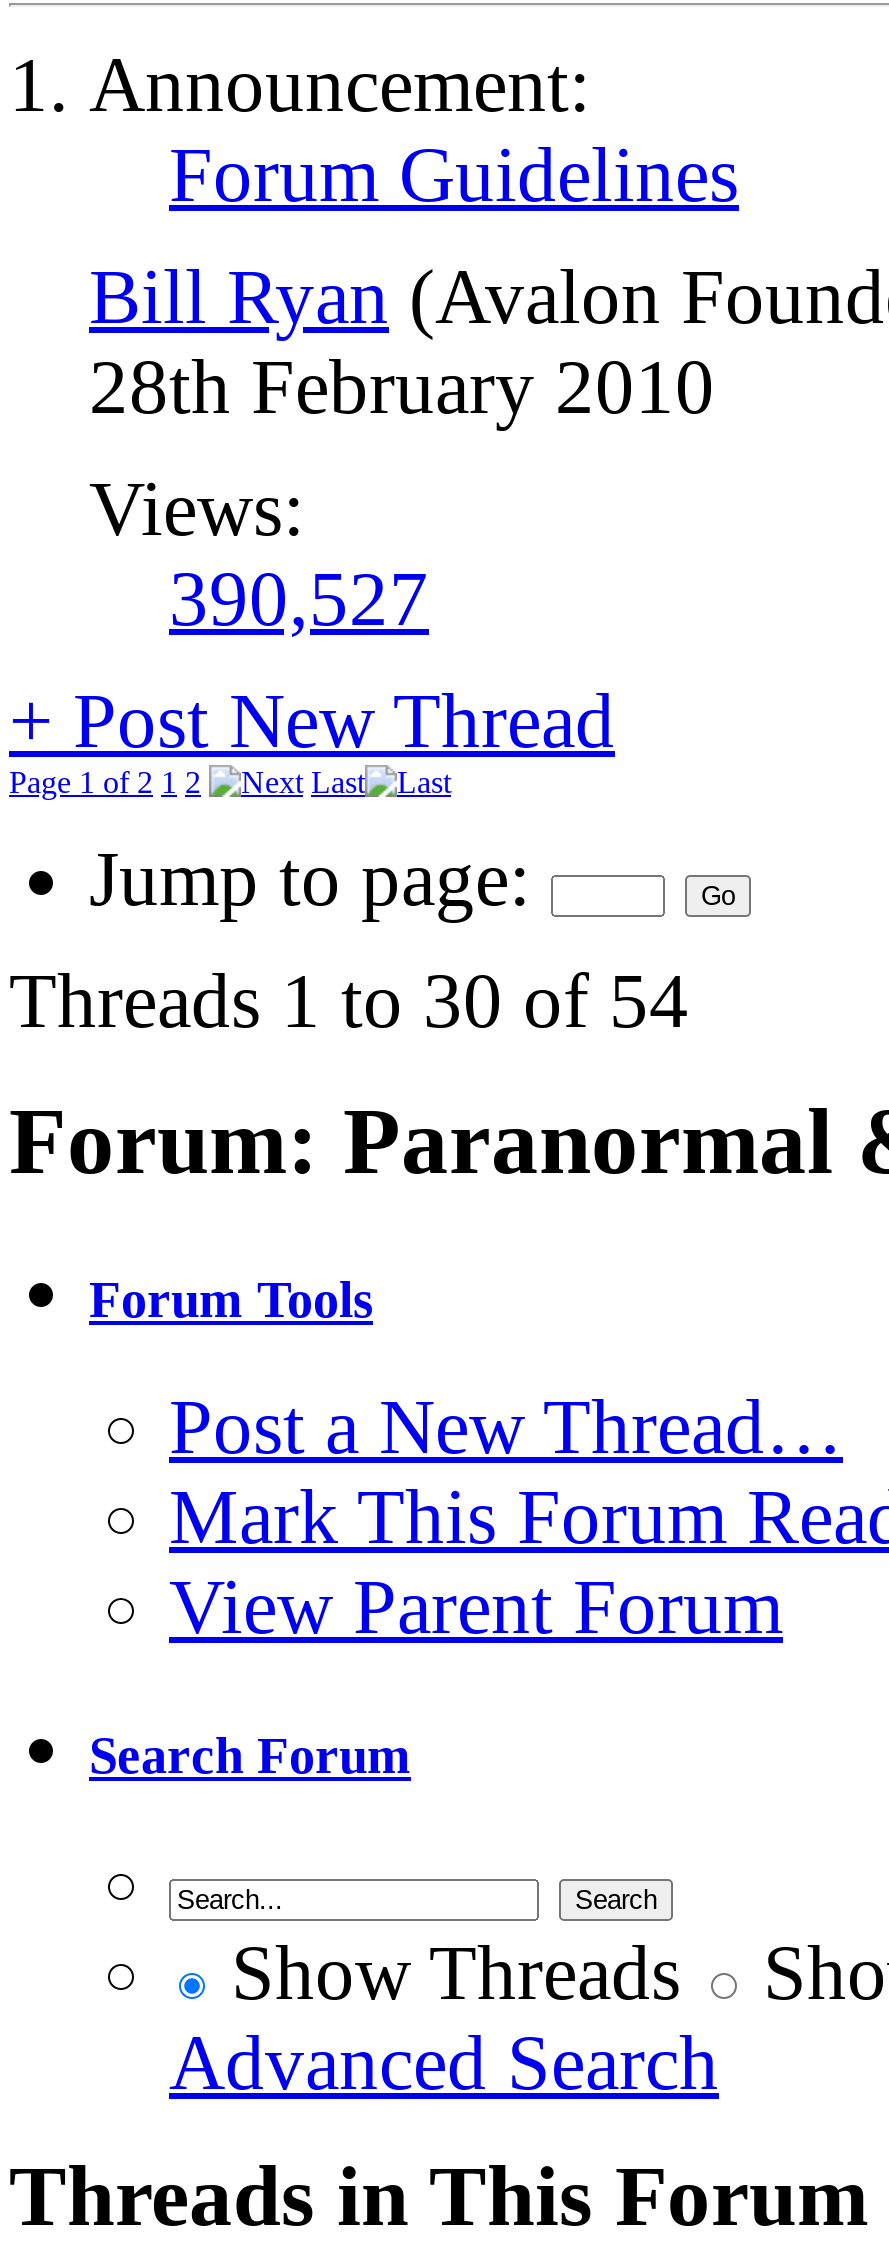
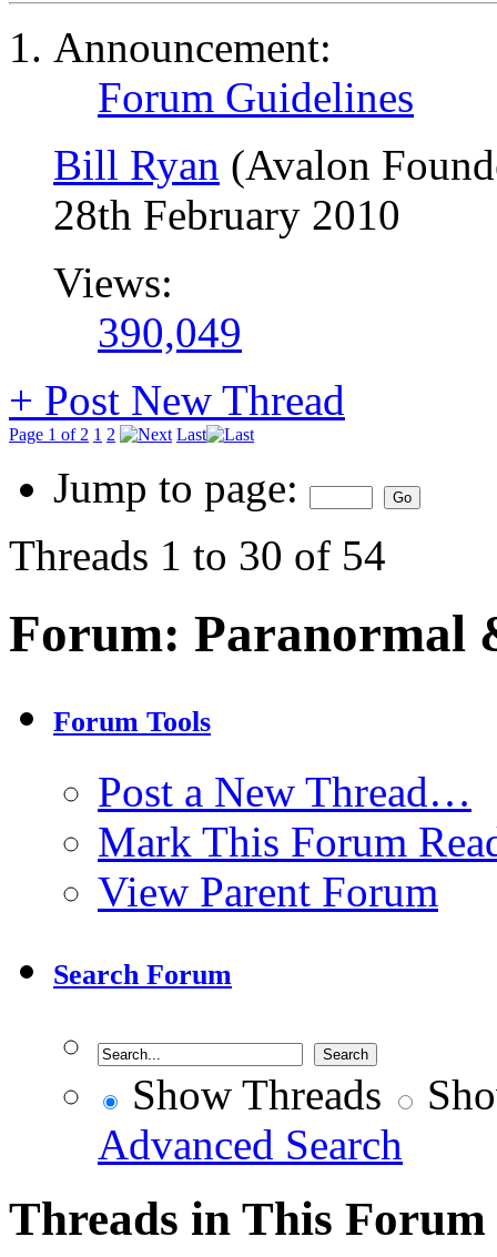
- 390,527
+ 390,049
